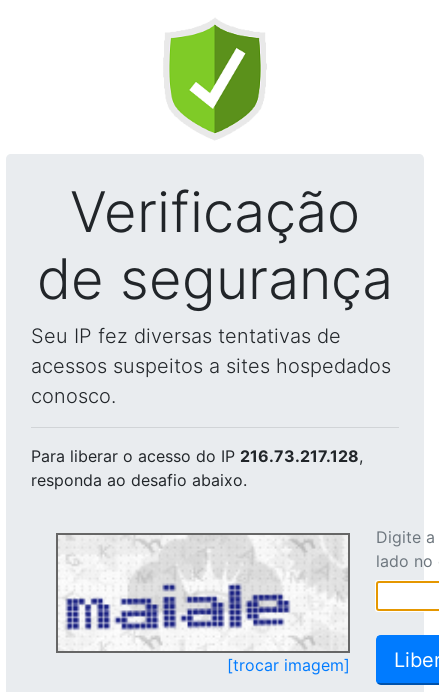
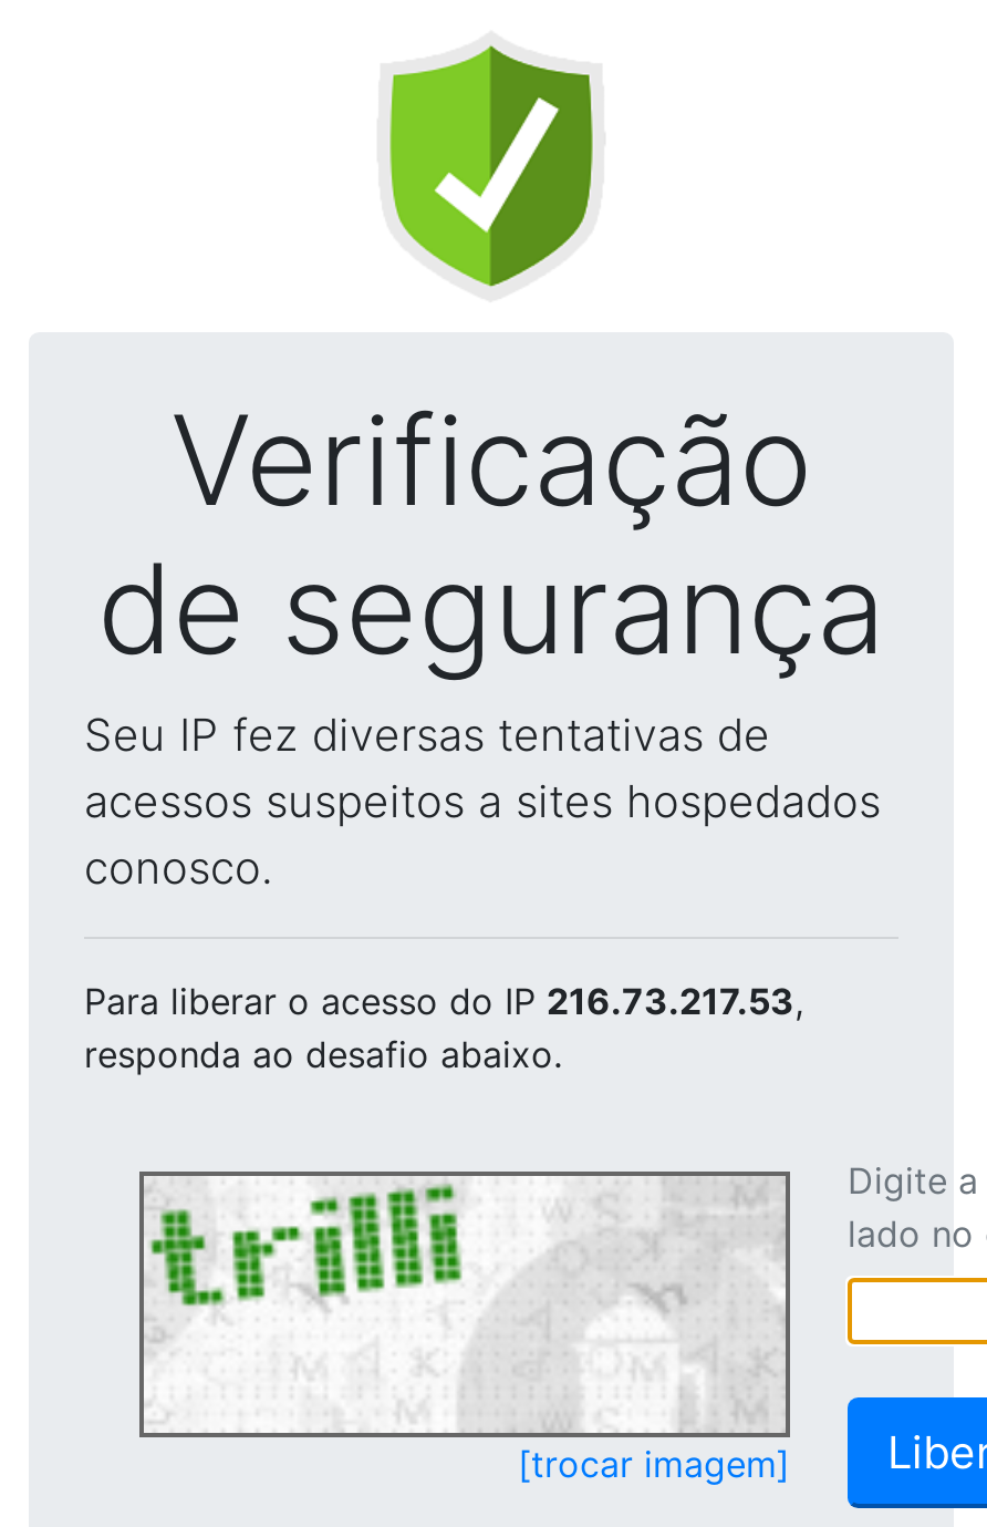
- Para liberar o acesso do IP 216.73.217.128,
+ Para liberar o acesso do IP 216.73.217.53,

- [image]
+ [image]
